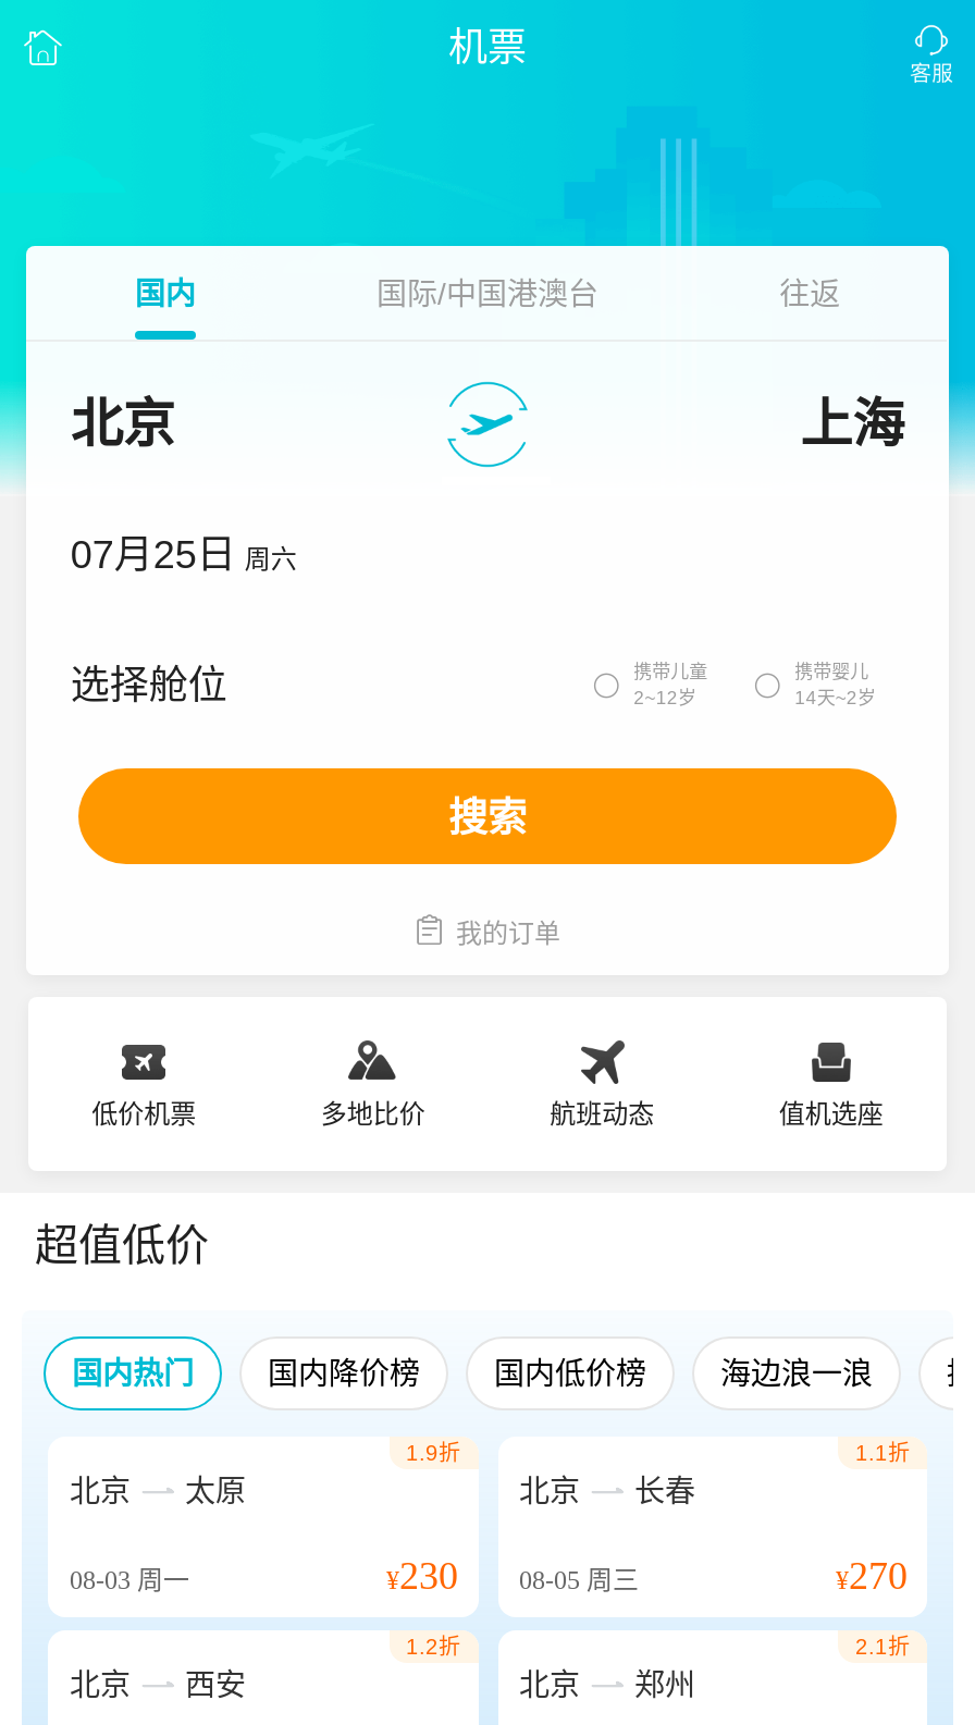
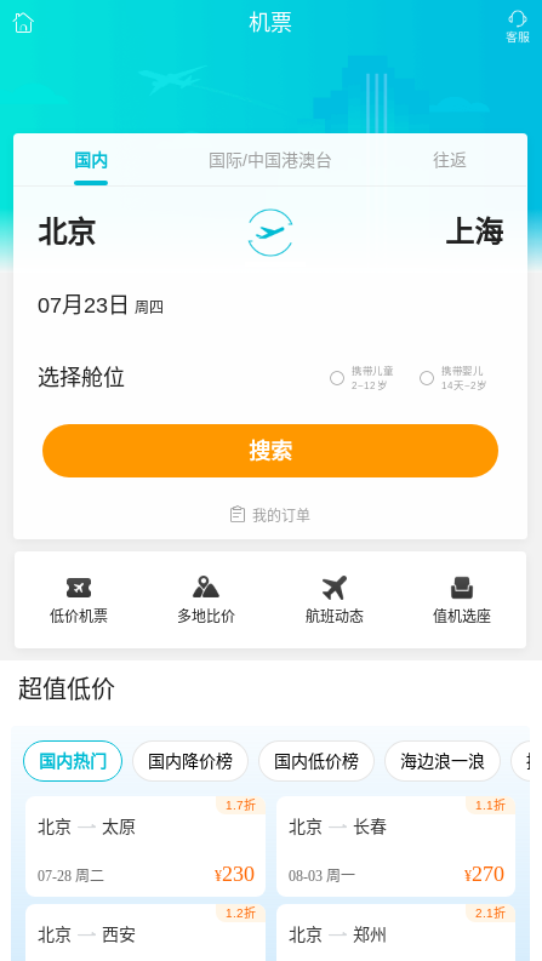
- 07月25日 周六
+ 07月23日 周四

- 1.9折
+ 1.7折

- 08-03周一
+ 07-28周二

- ¥230 08-05周三
+ ¥230 08-03周一
